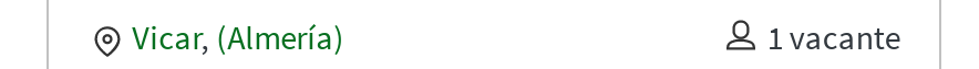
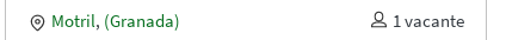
- Vicar, (Almería)
+ Motril, (Granada)
